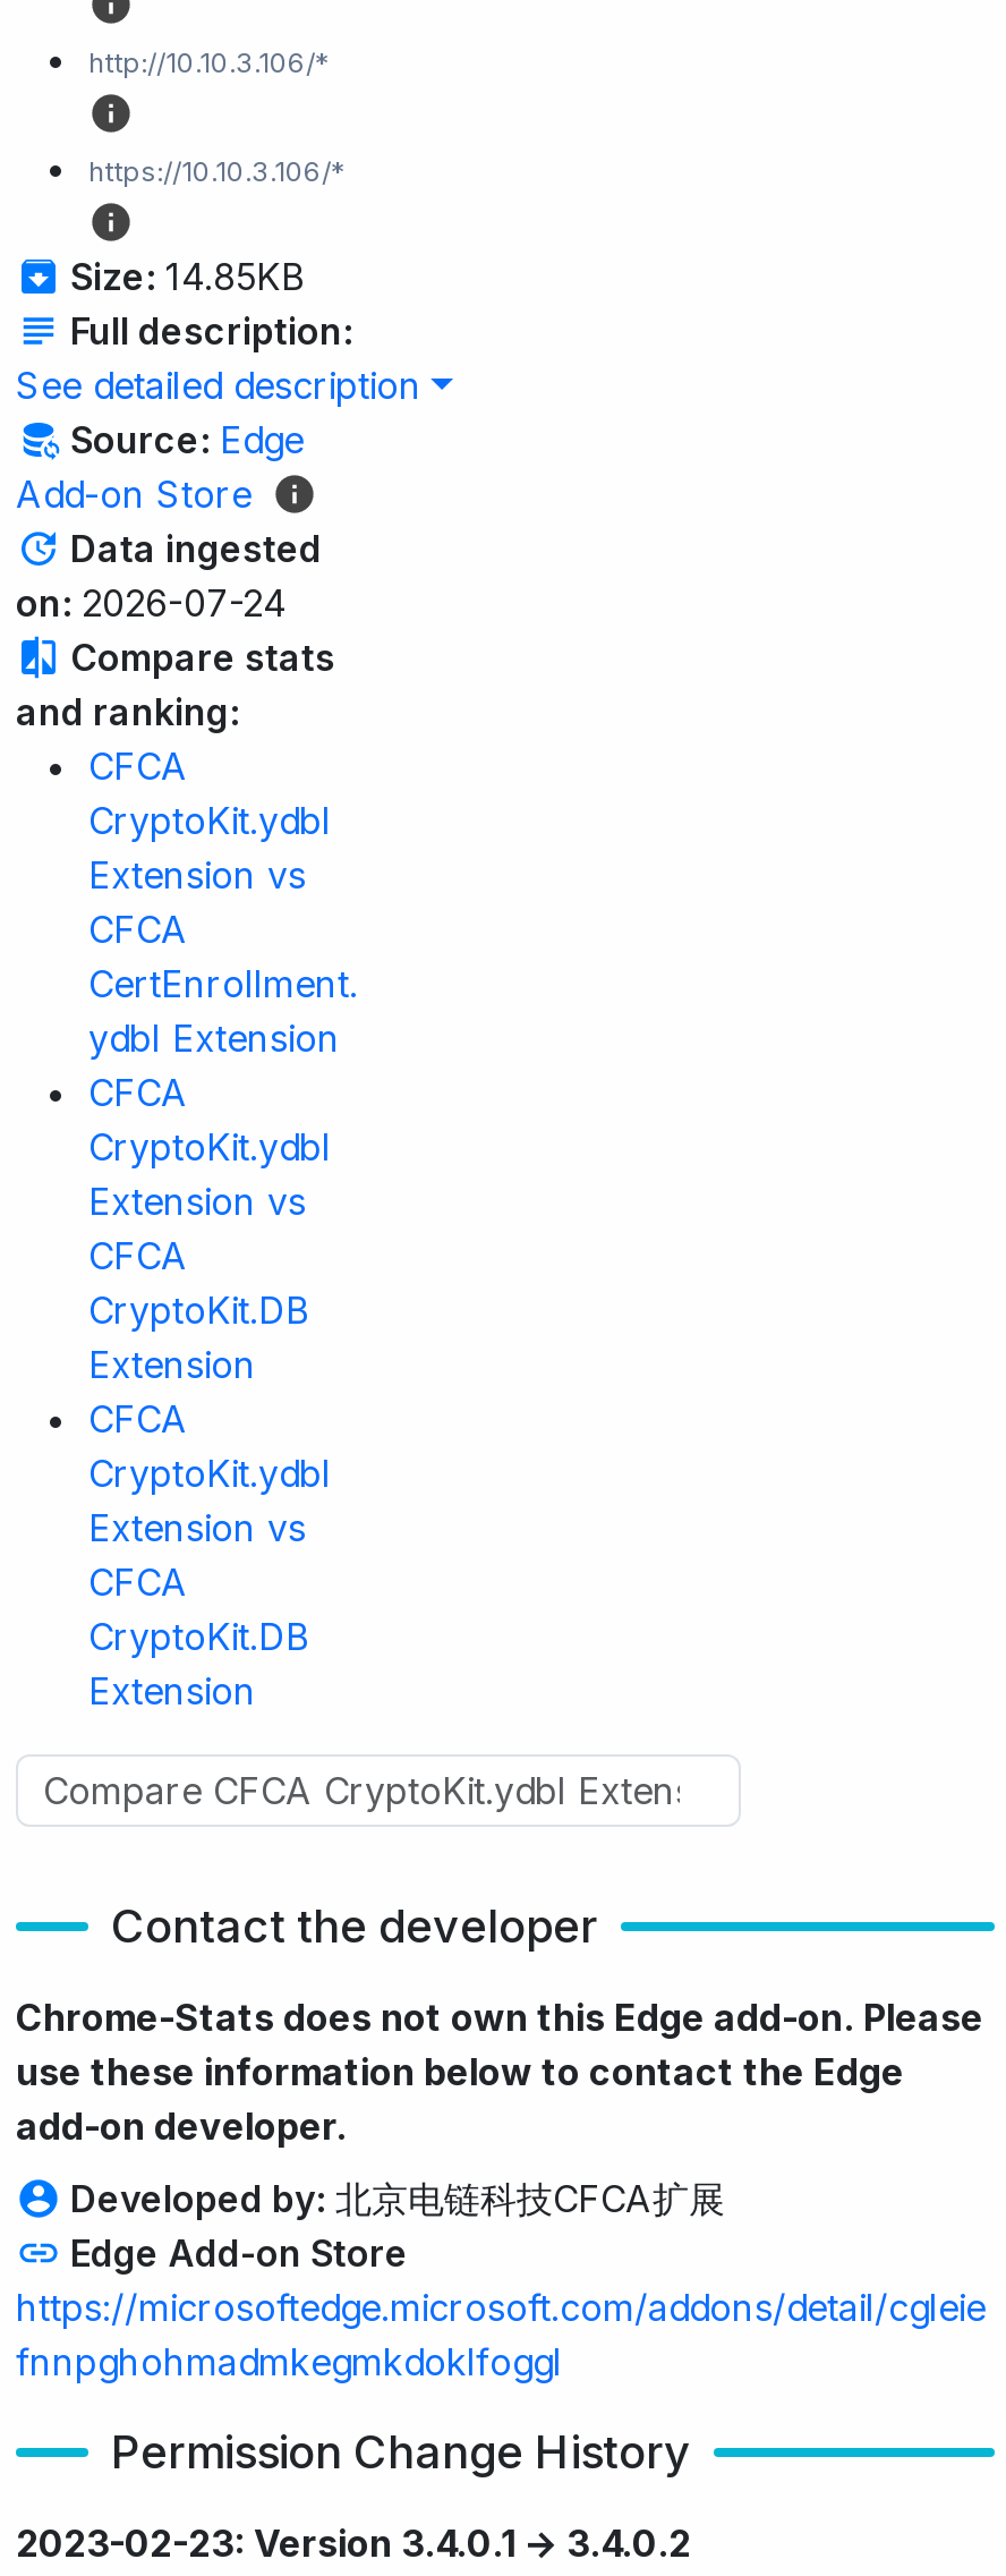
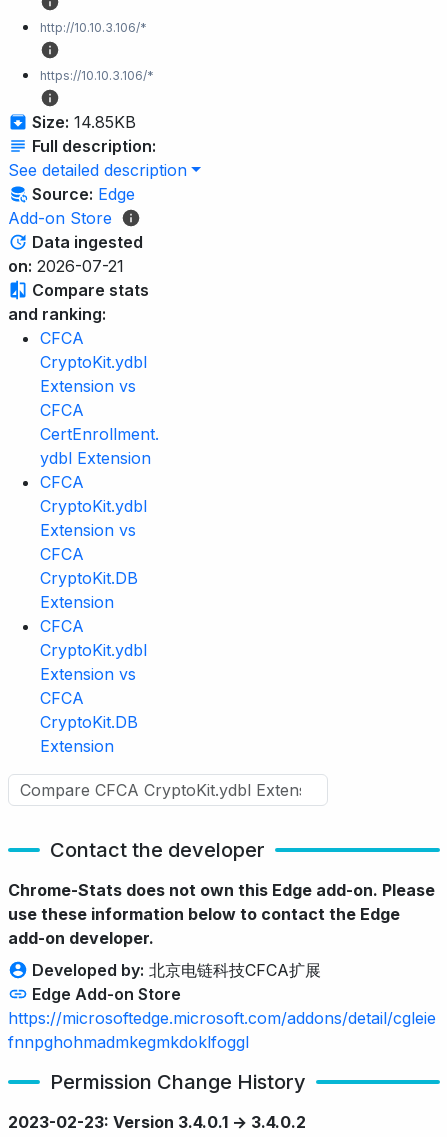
- on: 2026-07-24
+ on: 2026-07-21
